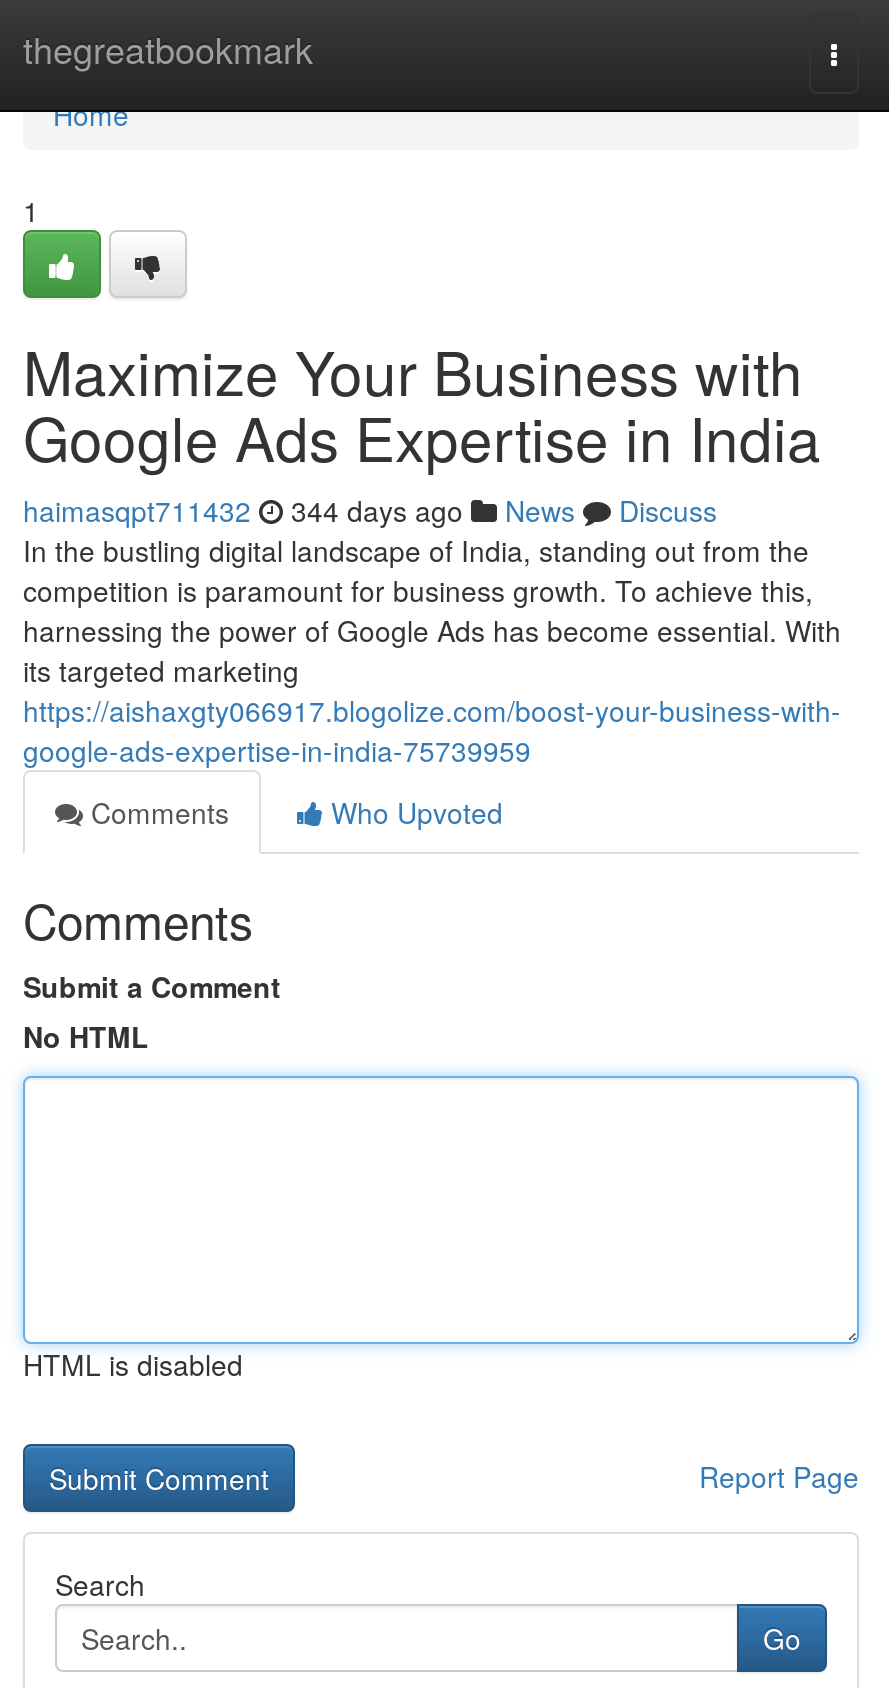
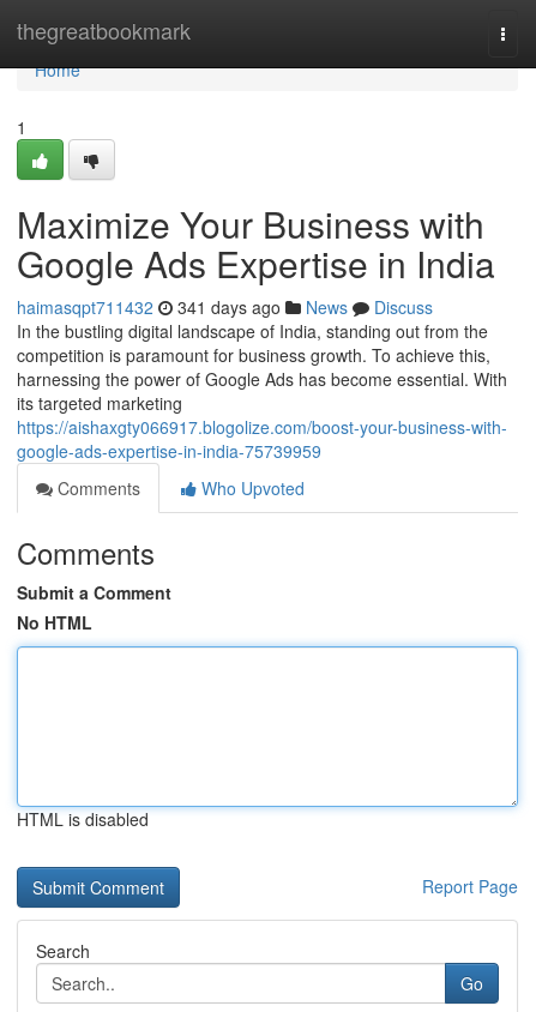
- haimasqpt711432 344 days ago News Discuss
+ haimasqpt711432 341 days ago News Discuss
